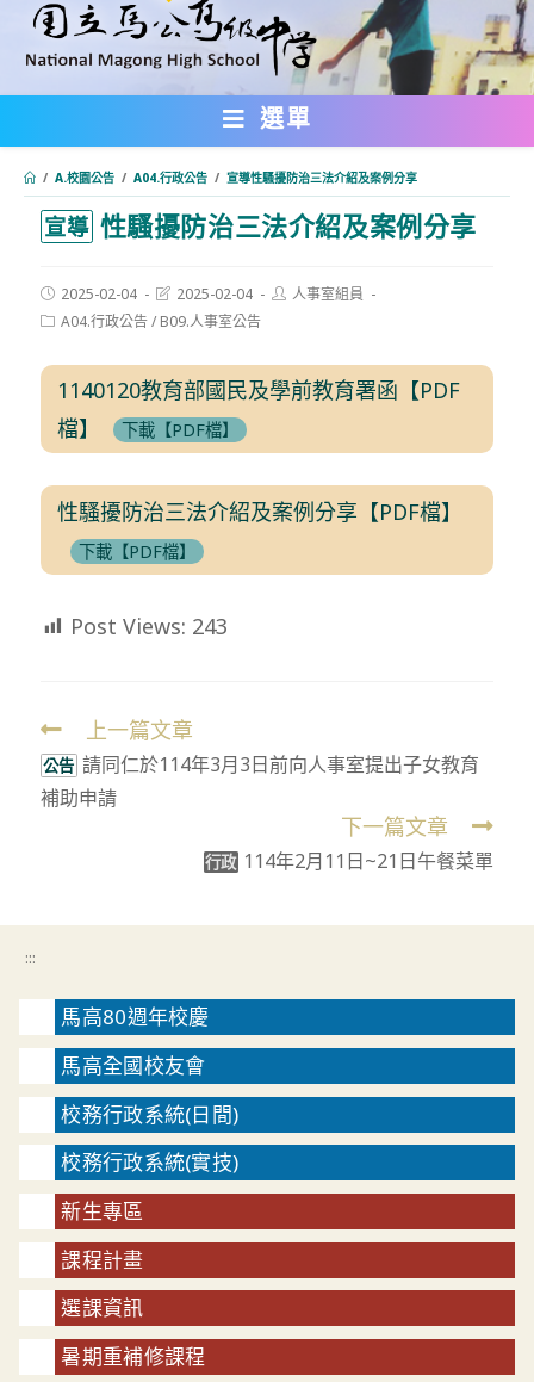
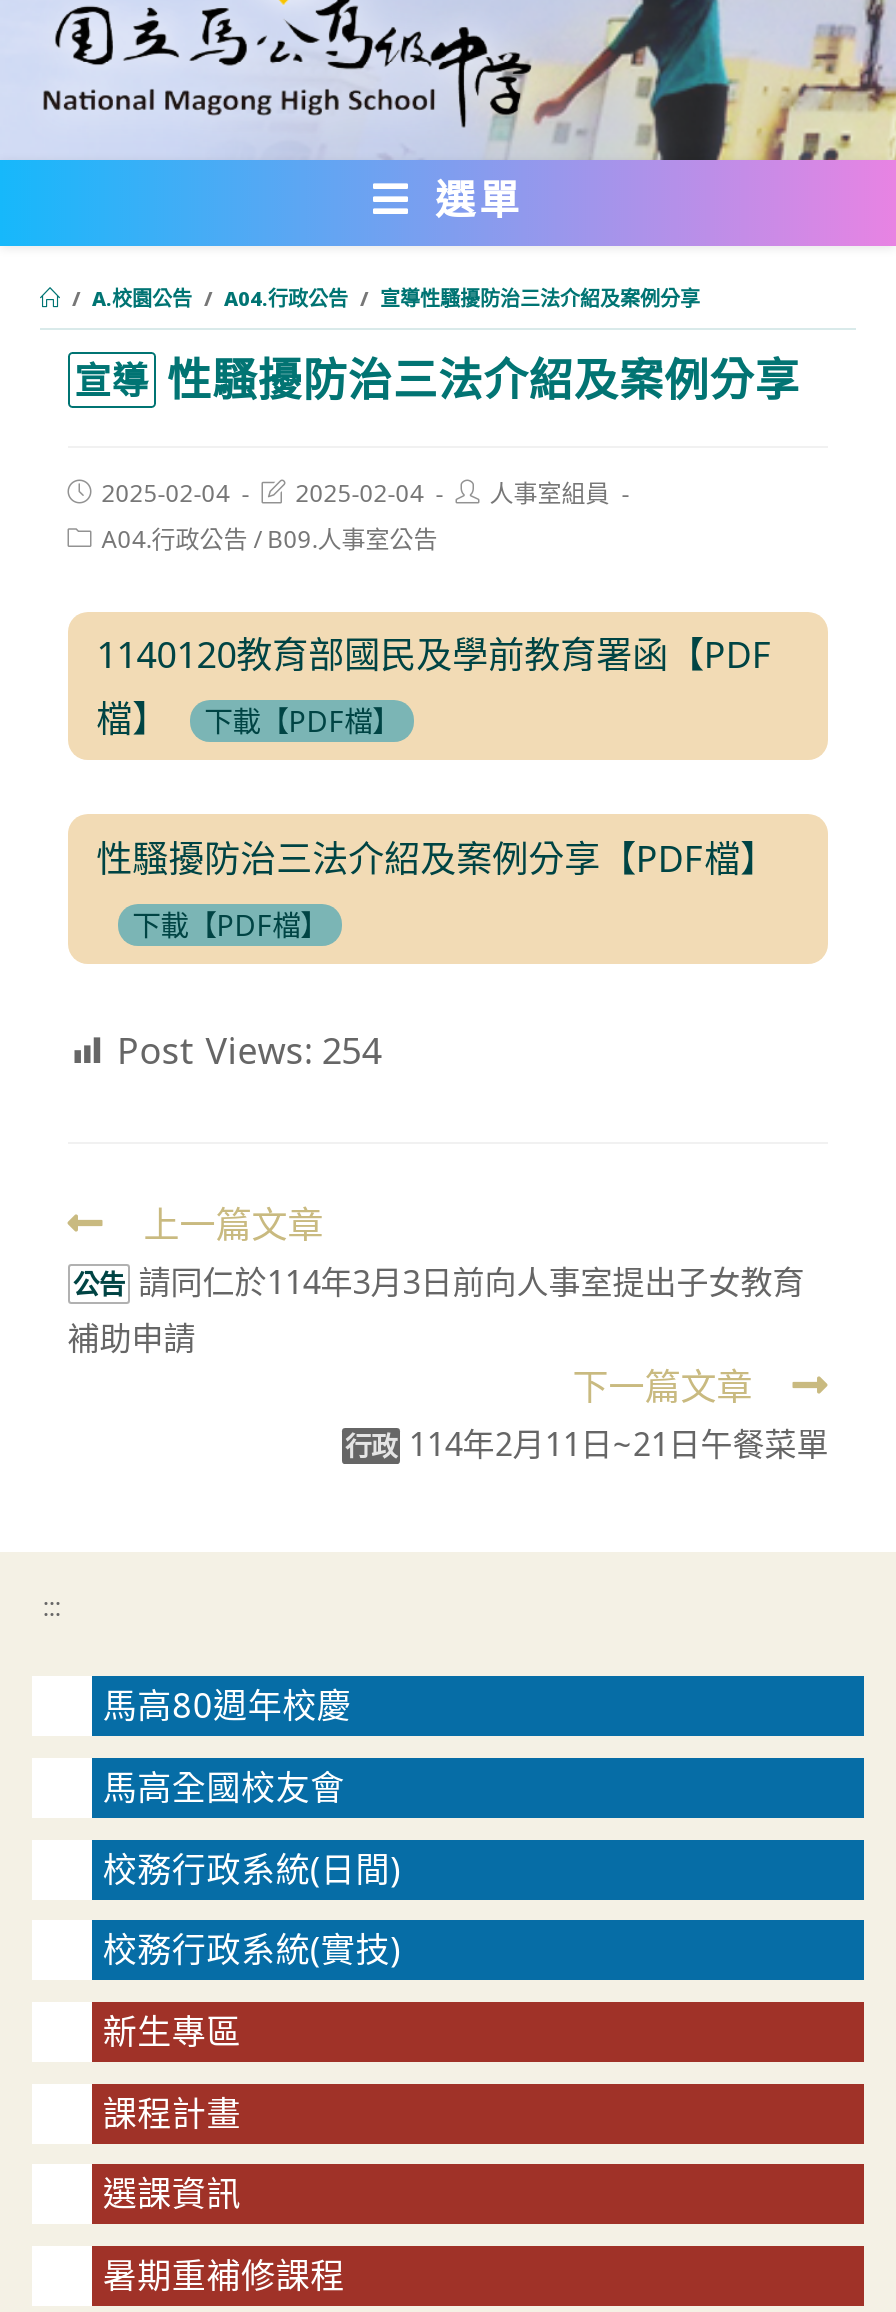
- Post Views: 243
+ Post Views: 254
